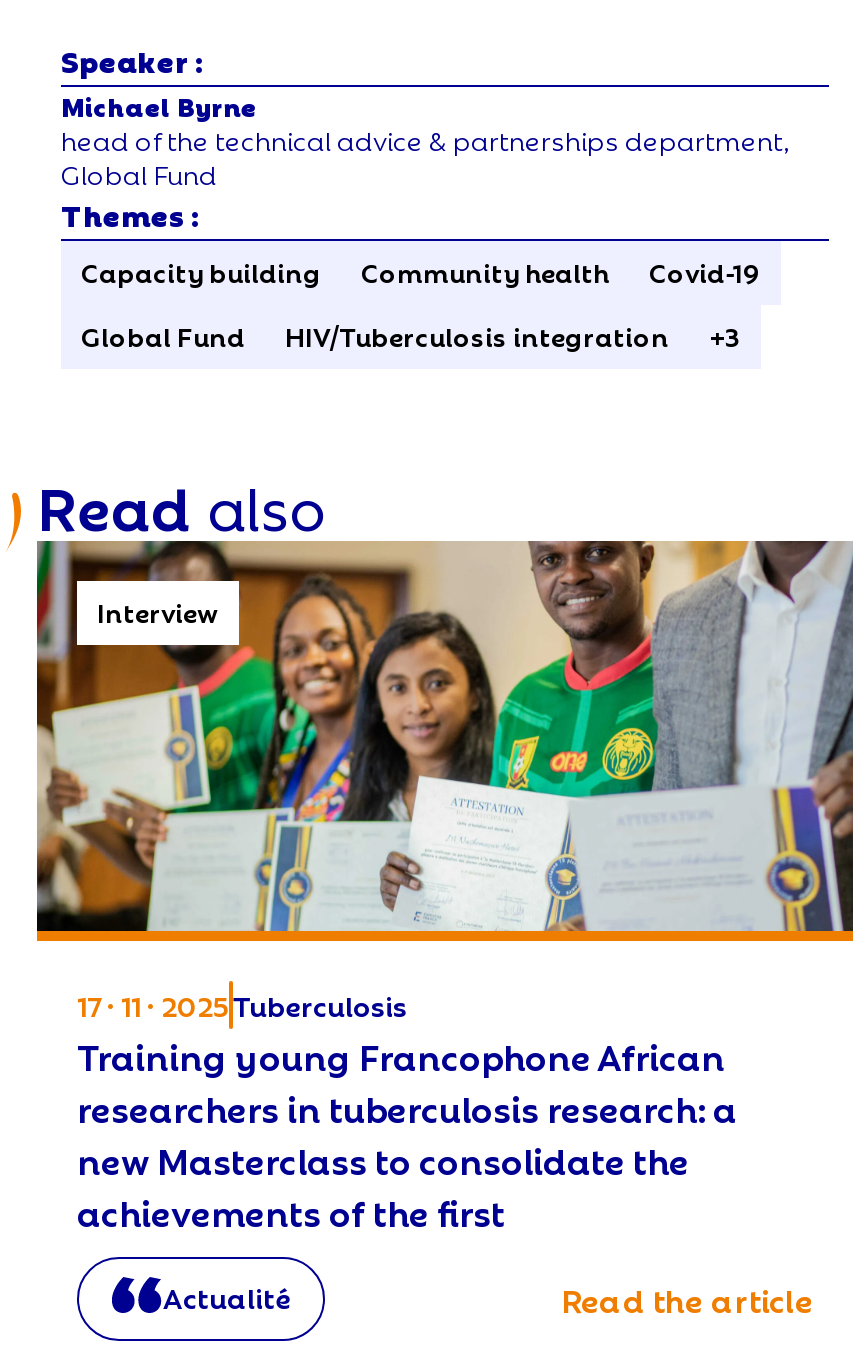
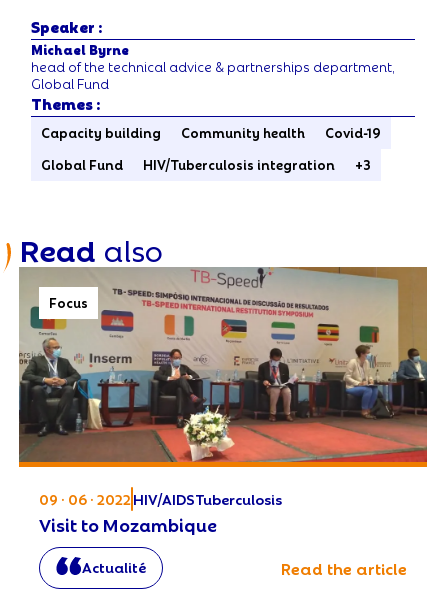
- [image]
- Interview
+ [image]
+ Focus

- 17 · 11 · 2025 Tuberculosis
- Training young Francophone African
- researchers in tuberculosis research: a
- new Masterclass to consolidate the
- achievements of the first
+ 09 · 06 · 2022 HIV/AIDSTuberculosis
+ Visit to Mozambique
